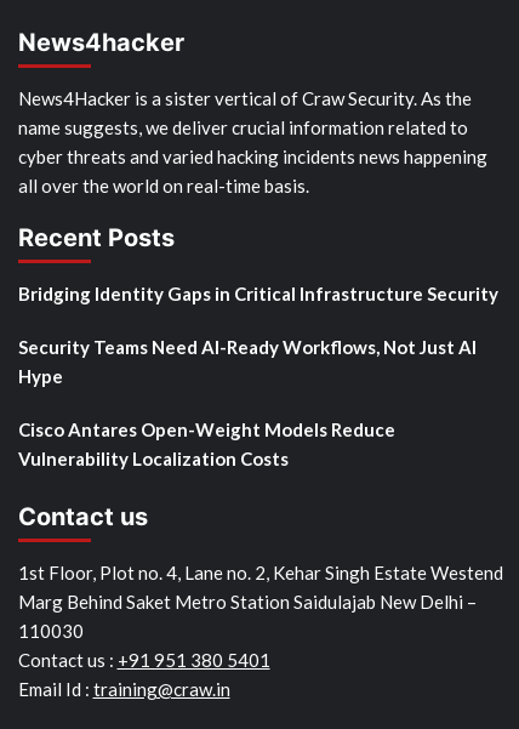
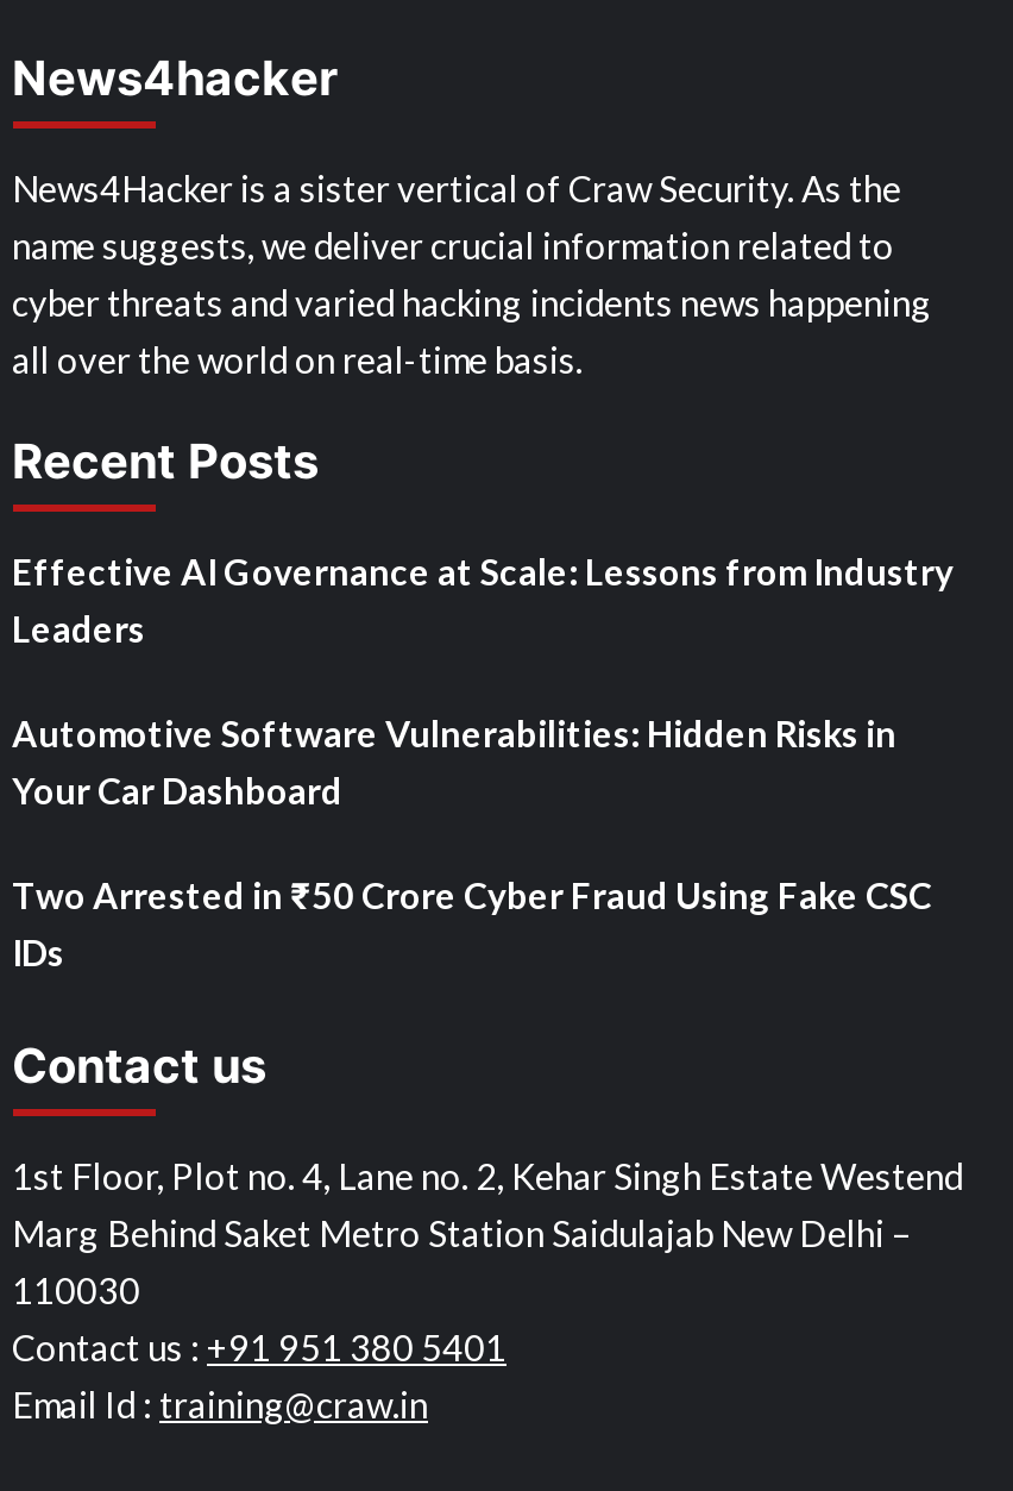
- Bridging Identity Gaps in Critical Infrastructure Security
+ Effective AI Governance at Scale: Lessons from Industry
+ Leaders

- Security Teams Need AI-Ready Workflows, Not Just AI
- Hype
+ Automotive Software Vulnerabilities: Hidden Risks in
+ Your Car Dashboard

- Cisco Antares Open-Weight Models Reduce
- Vulnerability Localization Costs
+ Two Arrested in ₹50 Crore Cyber Fraud Using Fake CSC
+ IDs
